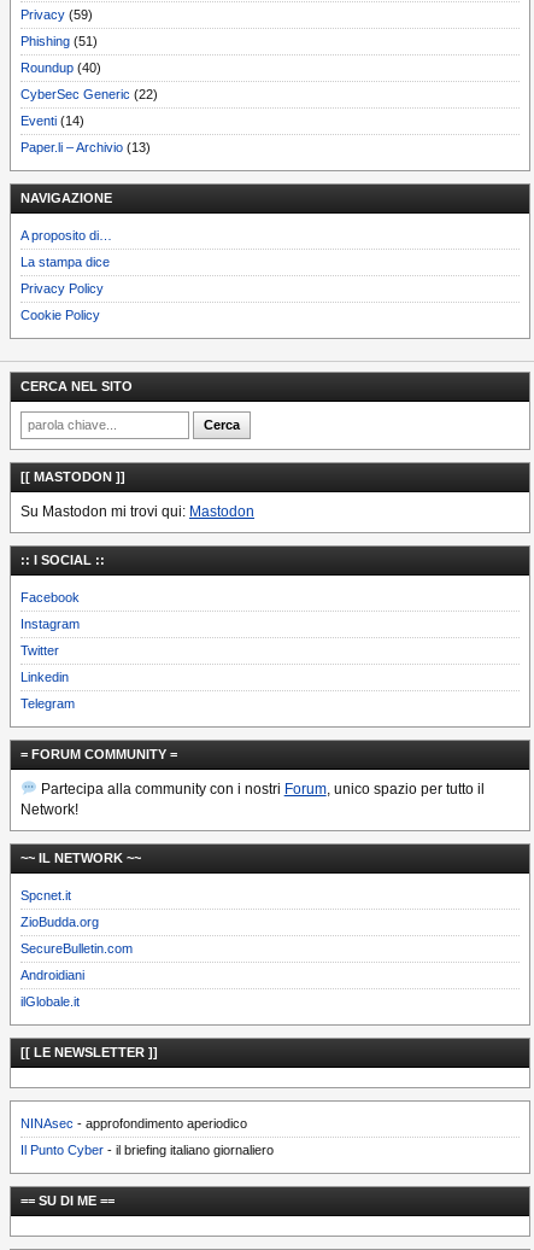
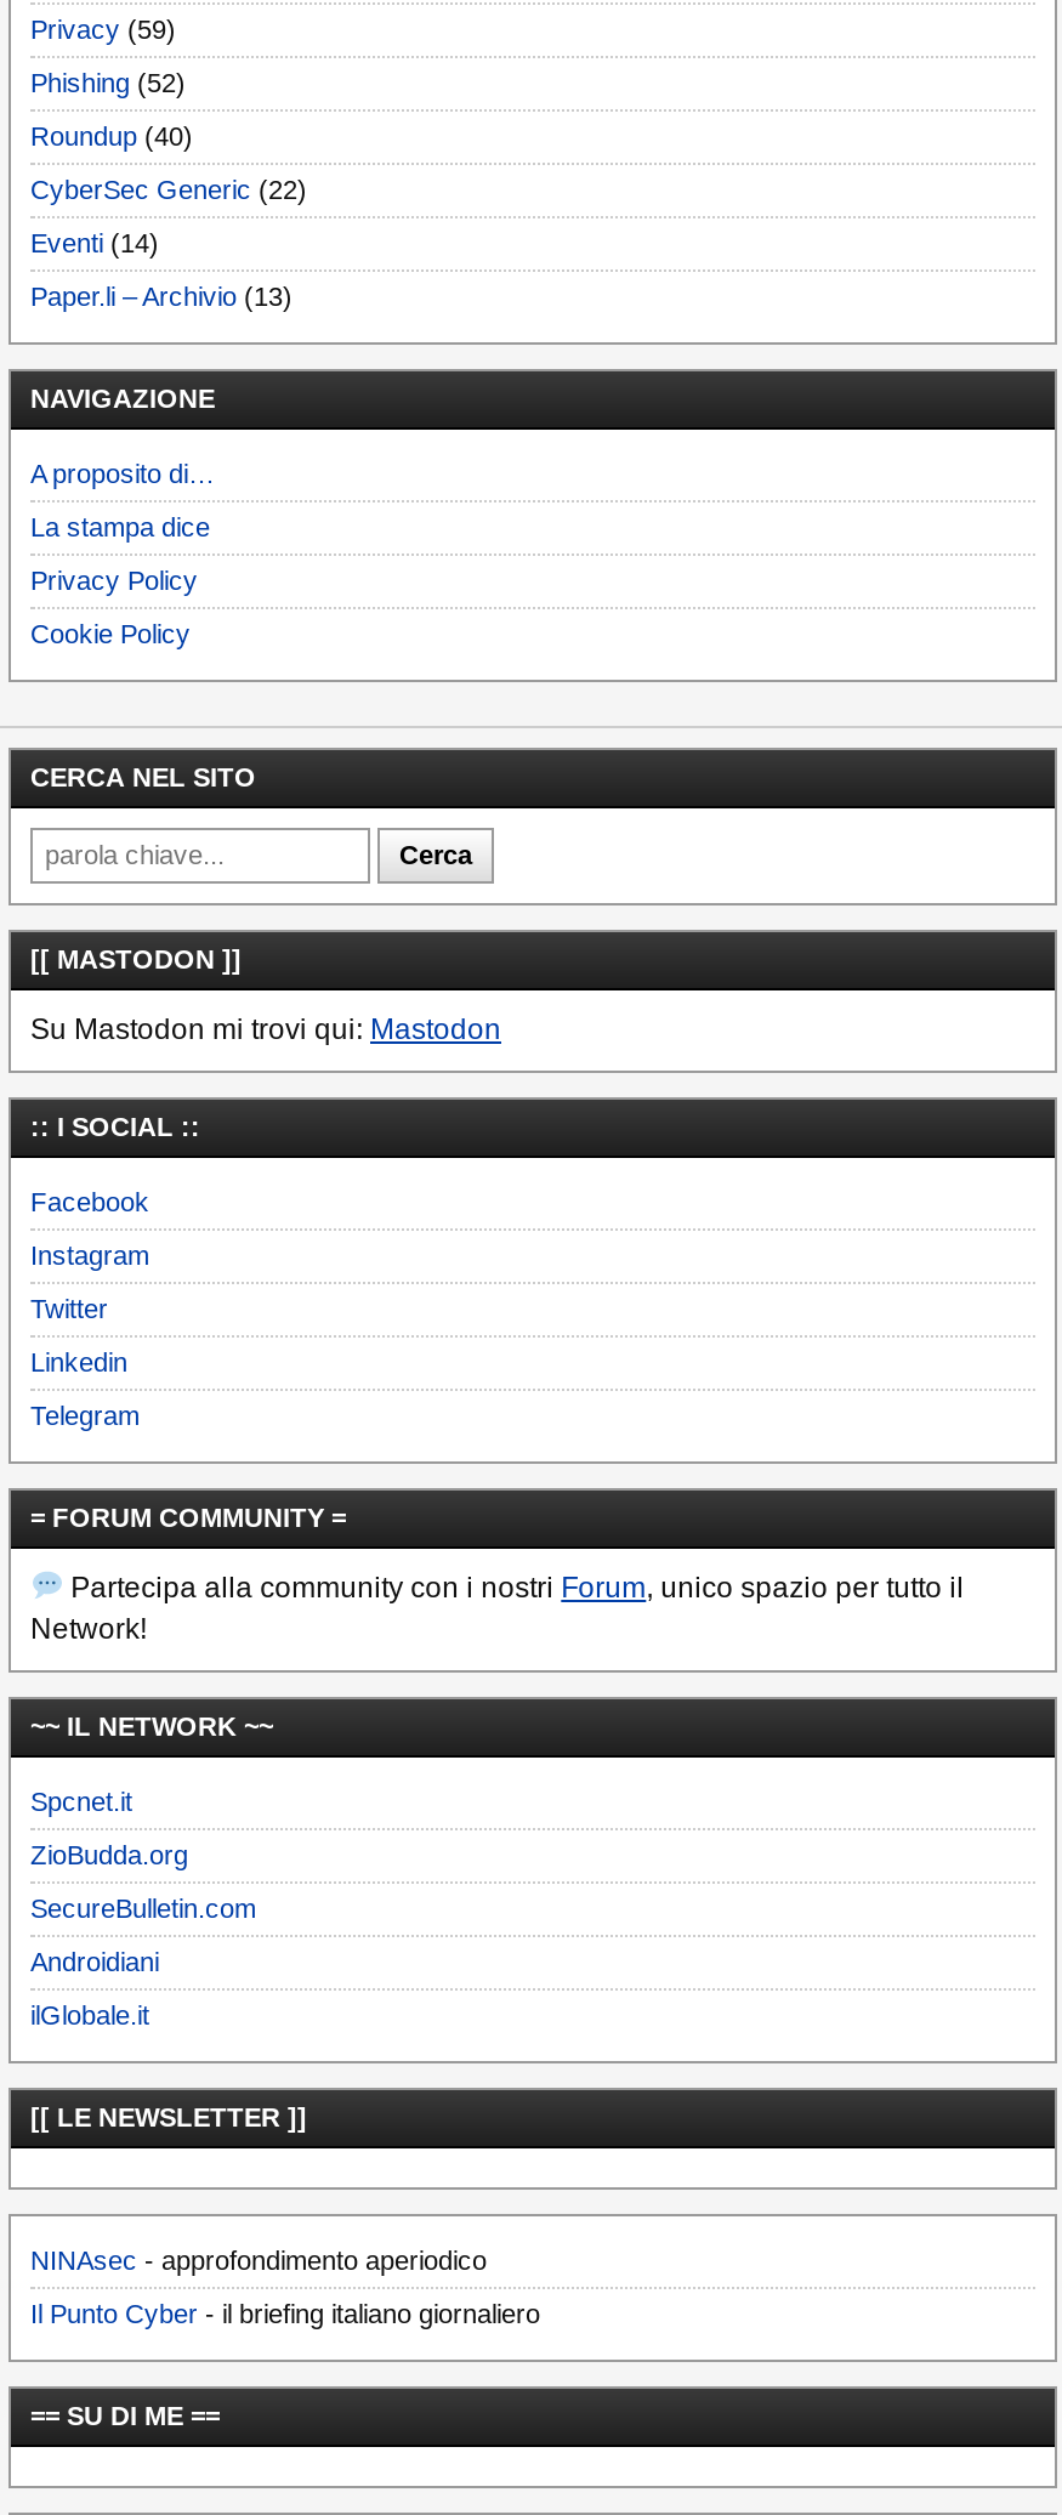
- Phishing (51)
+ Phishing (52)
